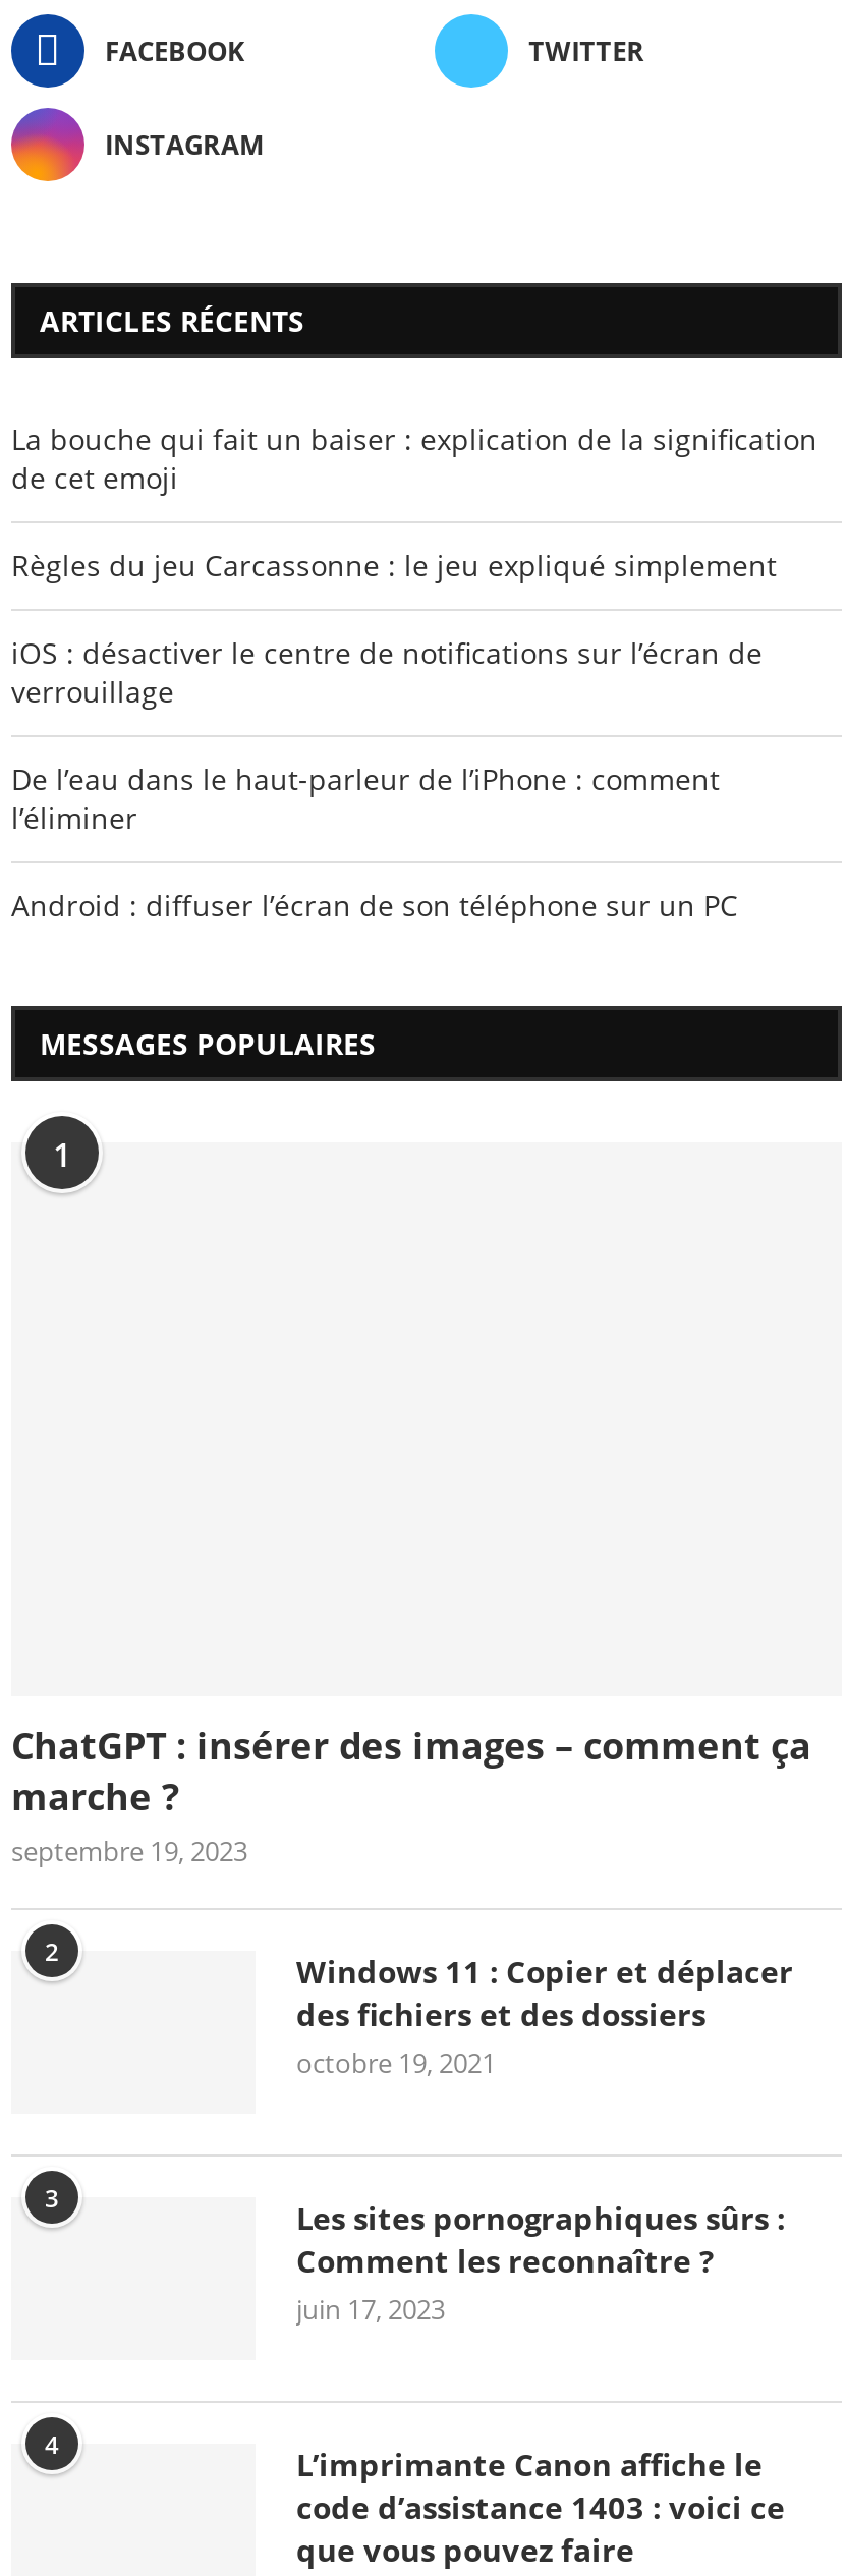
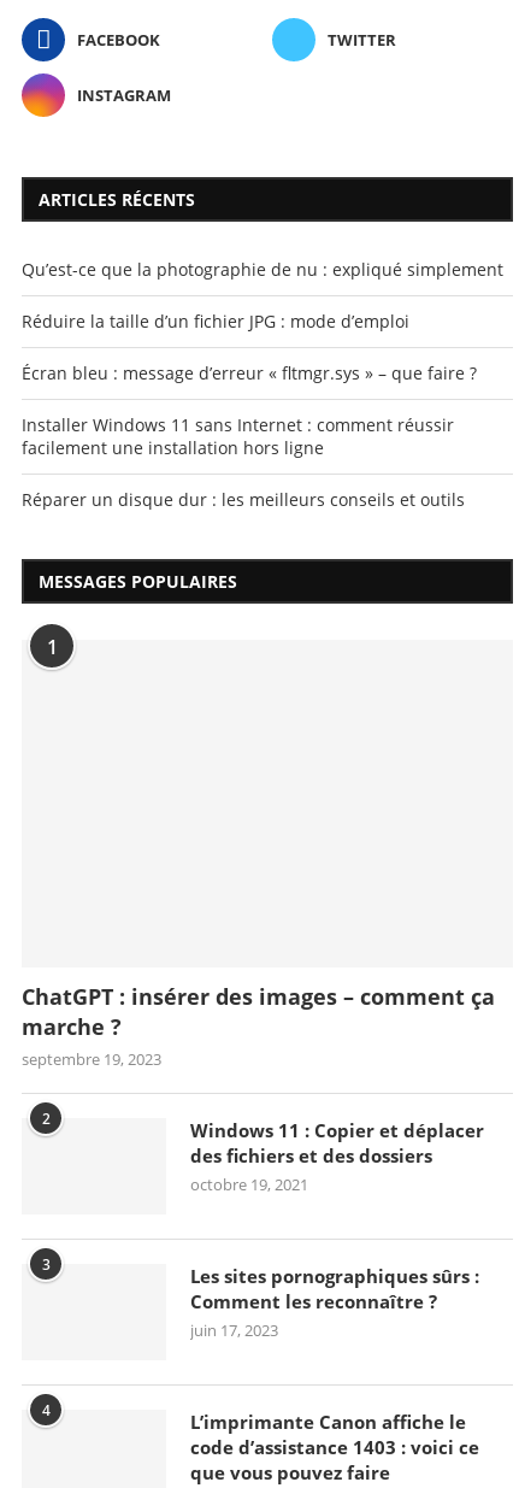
- La bouche qui fait un baiser : explication de la signification
- de cet emoji
+ Qu’est-ce que la photographie de nu : expliqué simplement

- Règles du jeu Carcassonne : le jeu expliqué simplement
+ Réduire la taille d’un fichier JPG : mode d’emploi

- iOS : désactiver le centre de notifications sur l’écran de
- verrouillage
+ Écran bleu : message d’erreur « fltmgr.sys » – que faire ?

- De l’eau dans le haut-parleur de l’iPhone : comment
- l’éliminer
+ Installer Windows 11 sans Internet : comment réussir
+ facilement une installation hors ligne

- Android : diffuser l’écran de son téléphone sur un PC
+ Réparer un disque dur : les meilleurs conseils et outils
